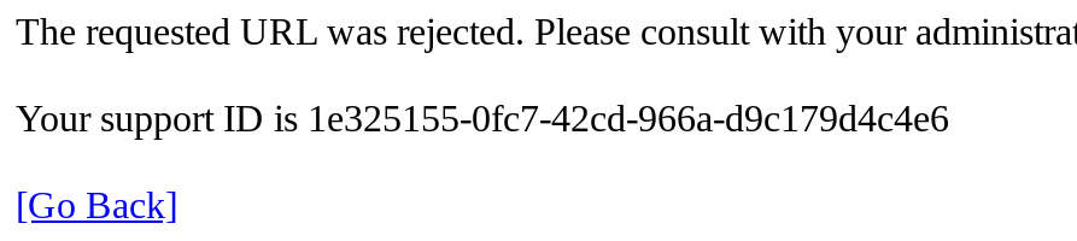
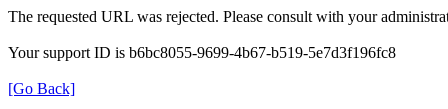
- Your support ID is 1e325155-0fc7-42cd-966a-d9c179d4c4e6
+ Your support ID is b6bc8055-9699-4b67-b519-5e7d3f196fc8
